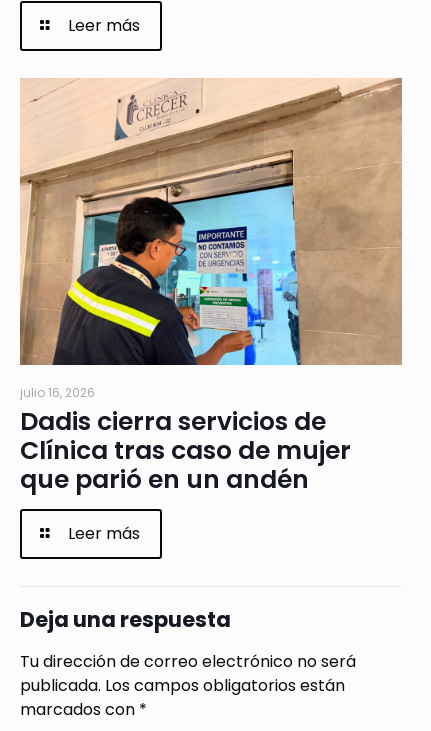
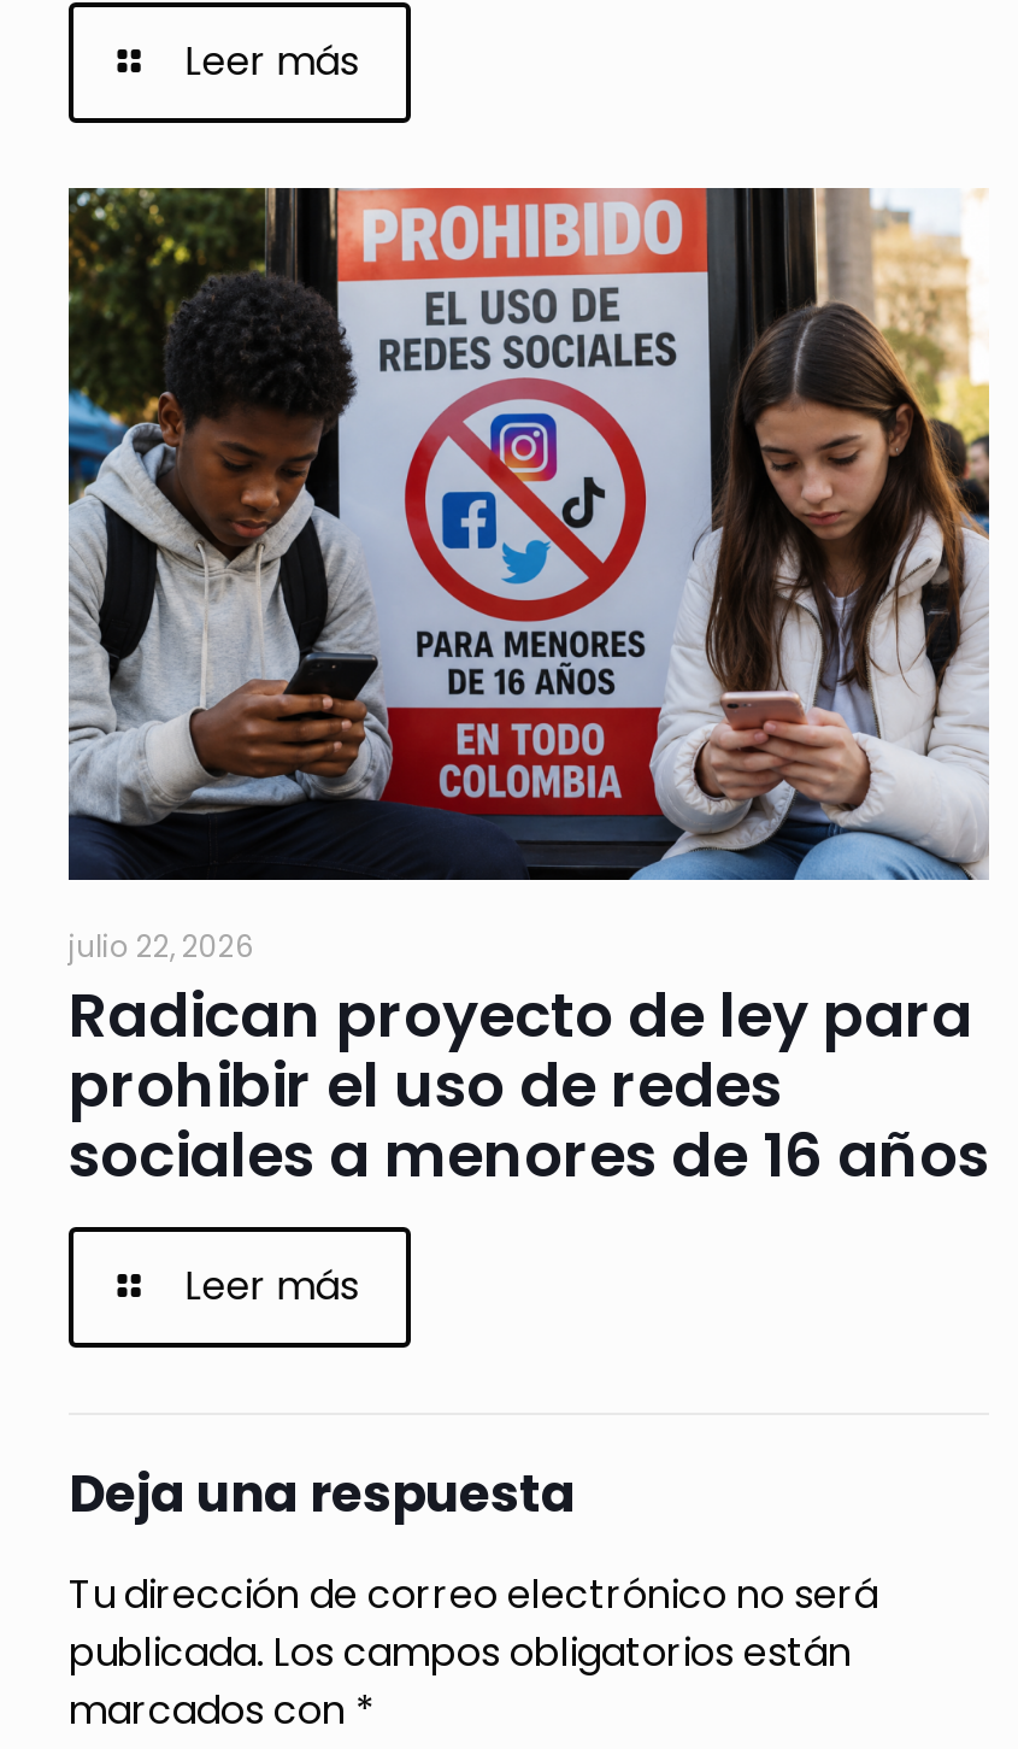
- [image]
- julio 16, 2026
- Dadis cierra servicios de
- Clínica tras caso de mujer
- que parió en un andén
+ [image]
+ julio 22, 2026
+ Radican proyecto de ley para
+ prohibir el uso de redes
+ sociales a menores de 16 años
